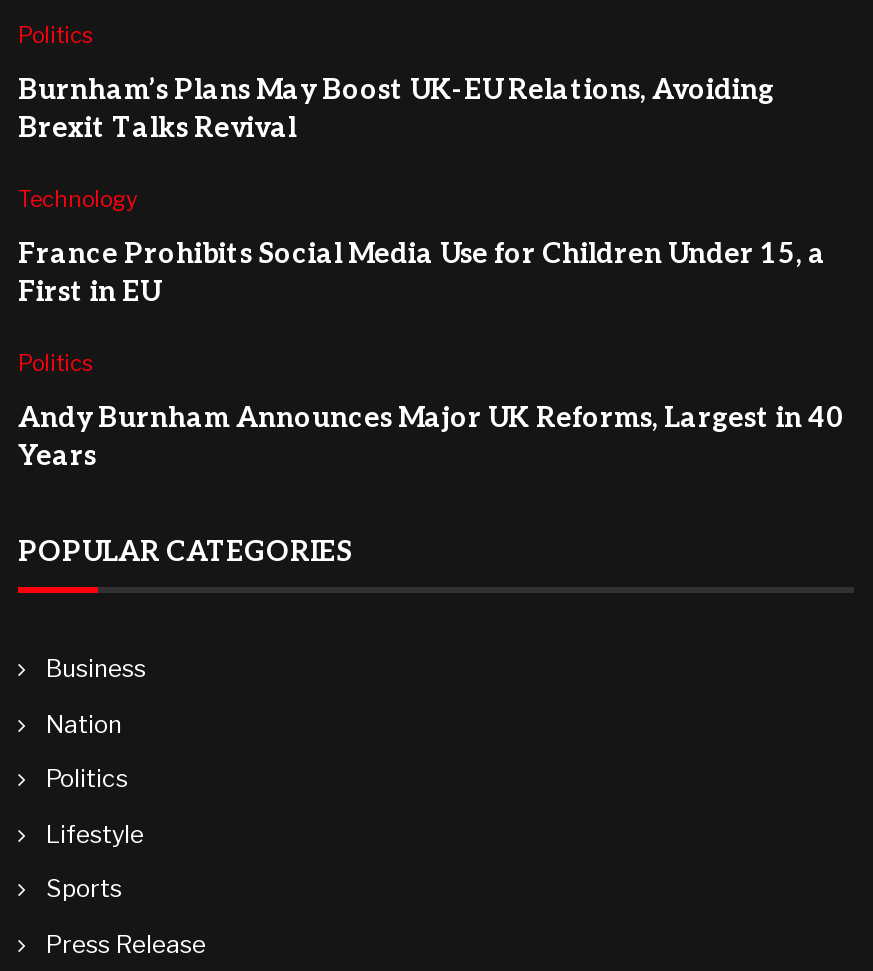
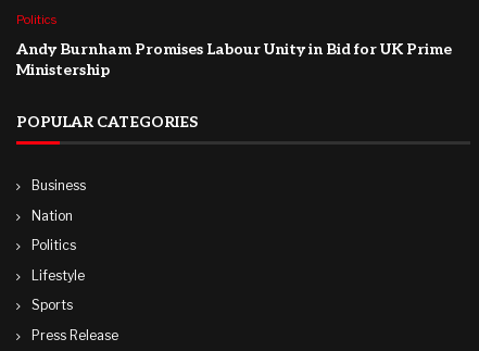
- Burnham’s Plans May Boost UK-EU Relations, Avoiding
- Brexit Talks Revival
- Technology
- France Prohibits Social Media Use for Children Under 15, a
- First in EU
- Politics
- Andy Burnham Announces Major UK Reforms, Largest in 40
- Years
+ Andy Burnham Promises Labour Unity in Bid for UK Prime
+ Ministership
